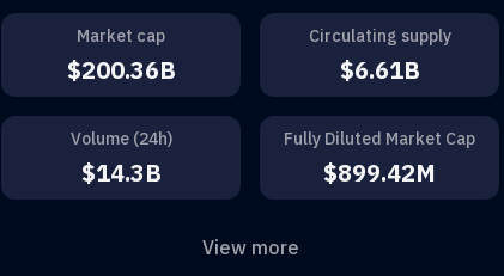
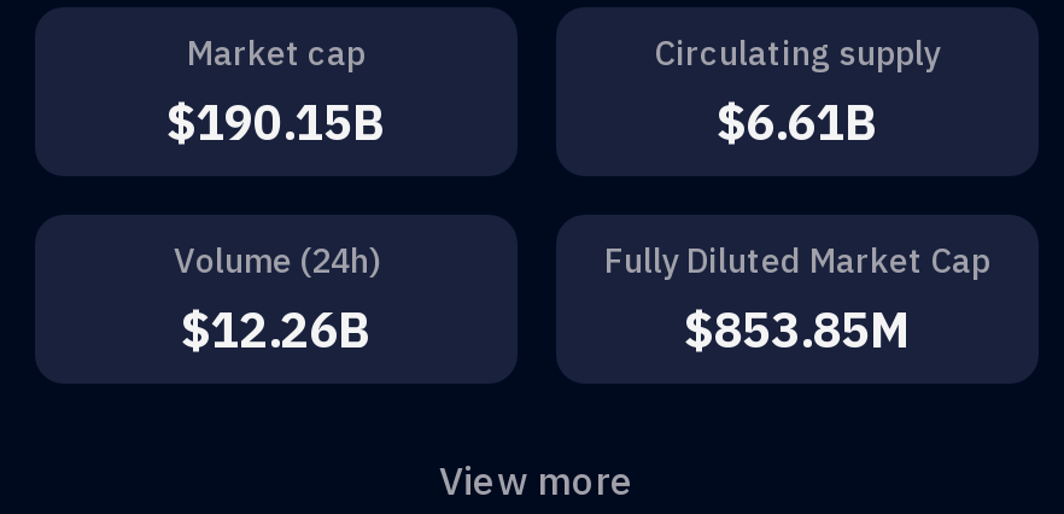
- $200.36B
+ $190.15B

- $14.3B
+ $12.26B

- $899.42M
+ $853.85M
